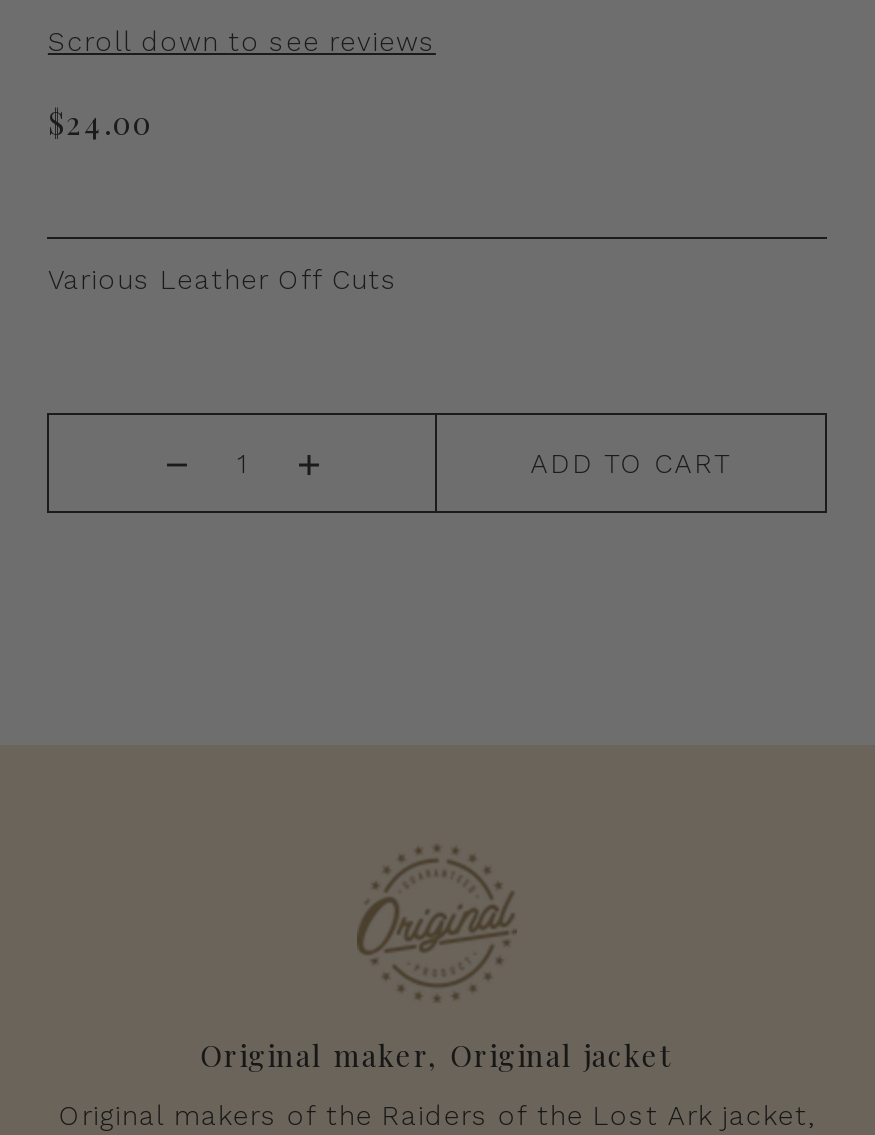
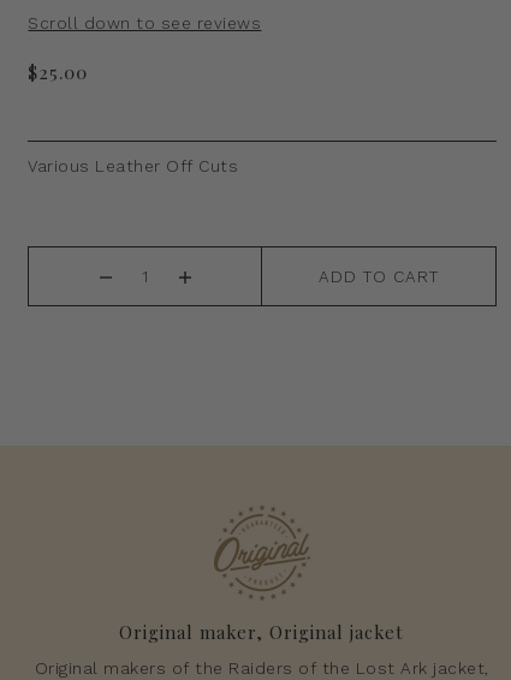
- $24.00
+ $25.00
